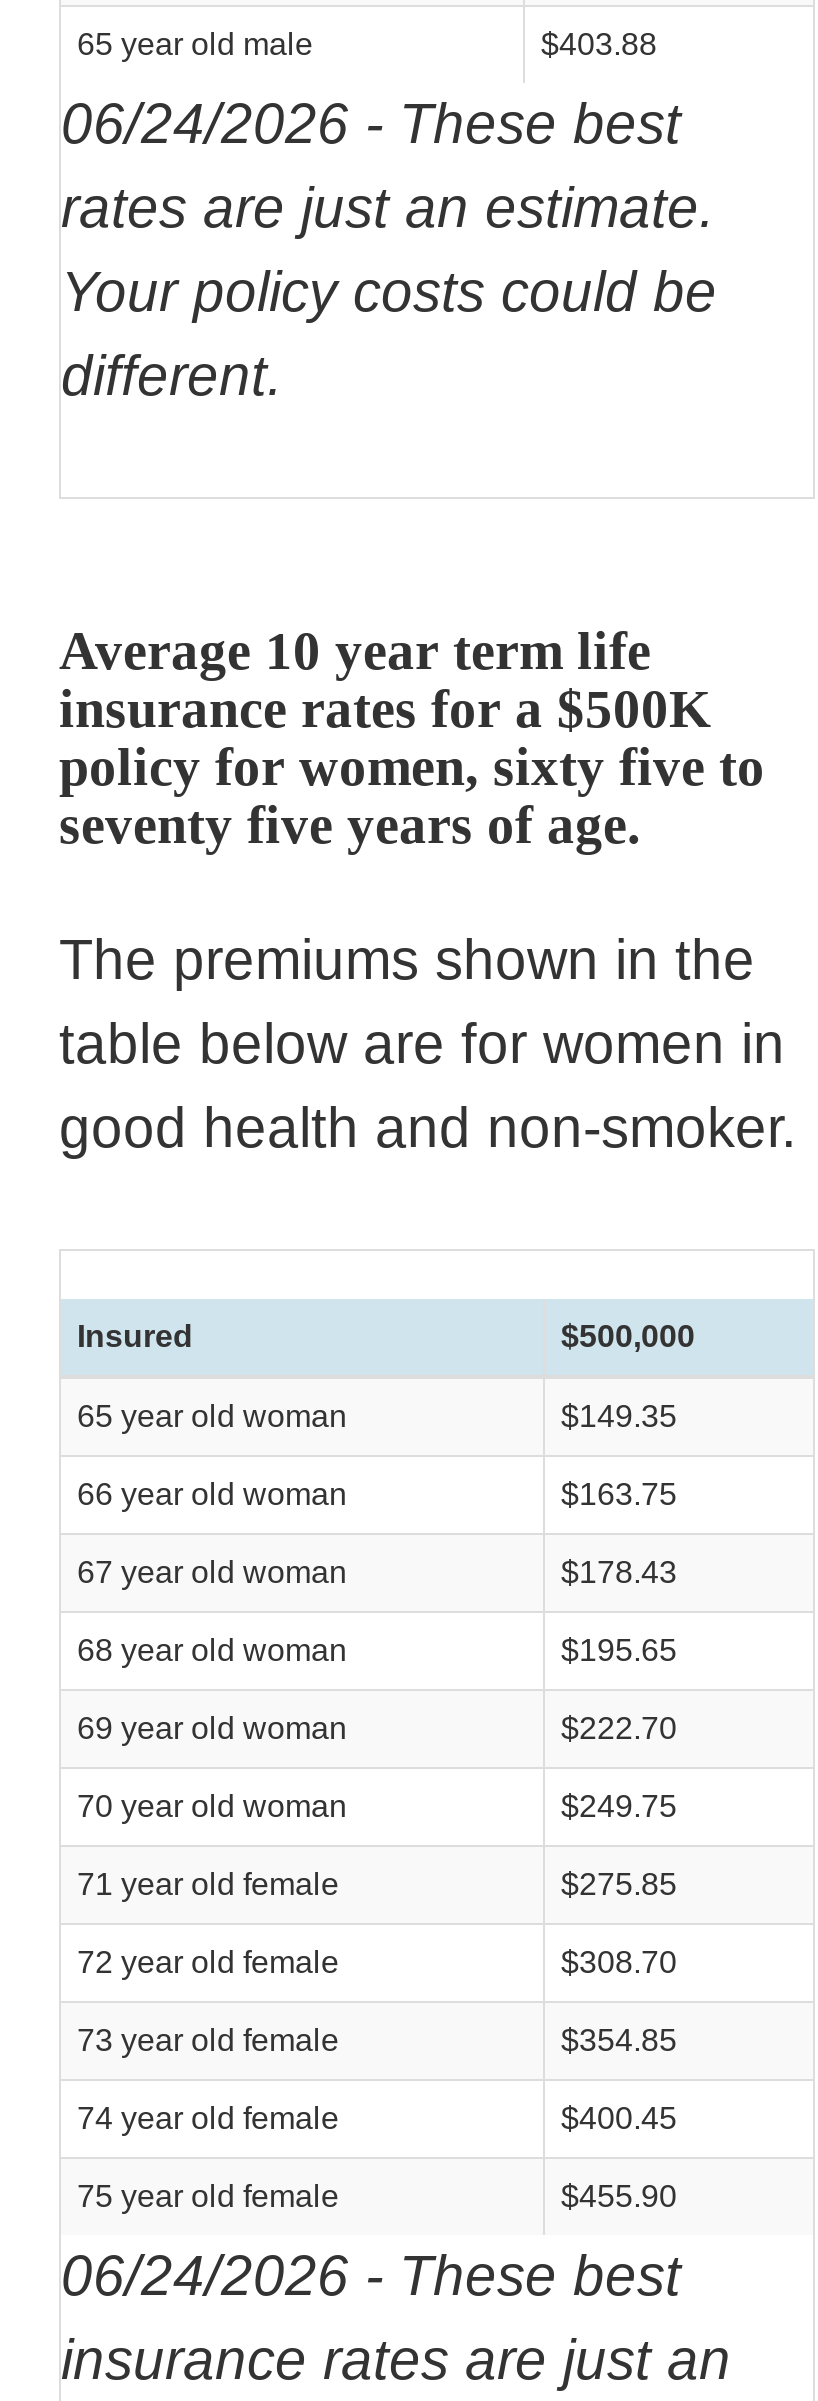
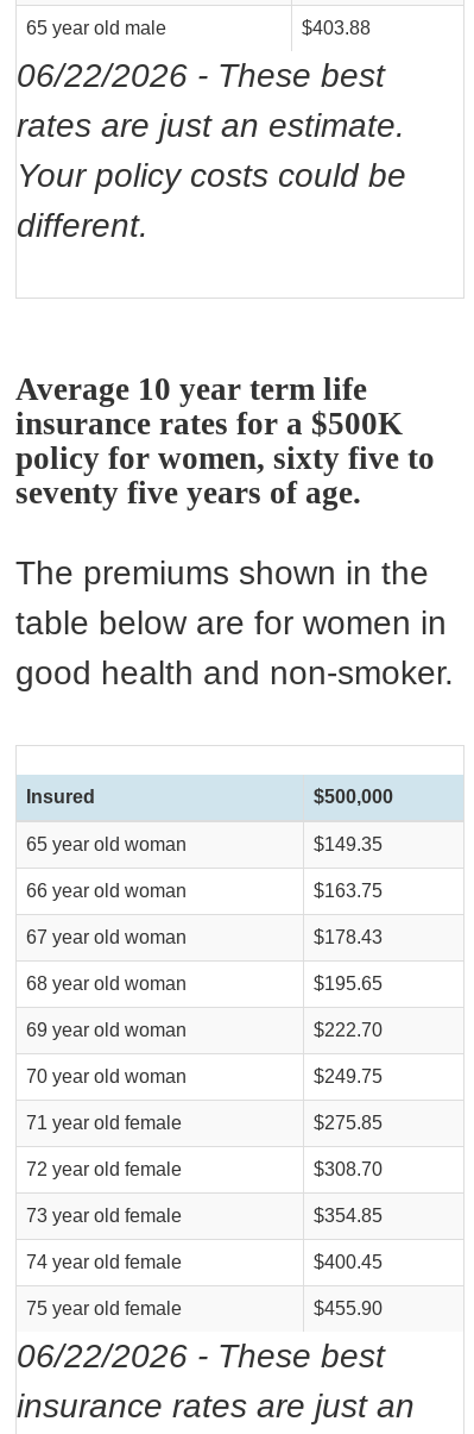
- 06/24/2026 - These best
+ 06/22/2026 - These best

- 06/24/2026 - These best
+ 06/22/2026 - These best
